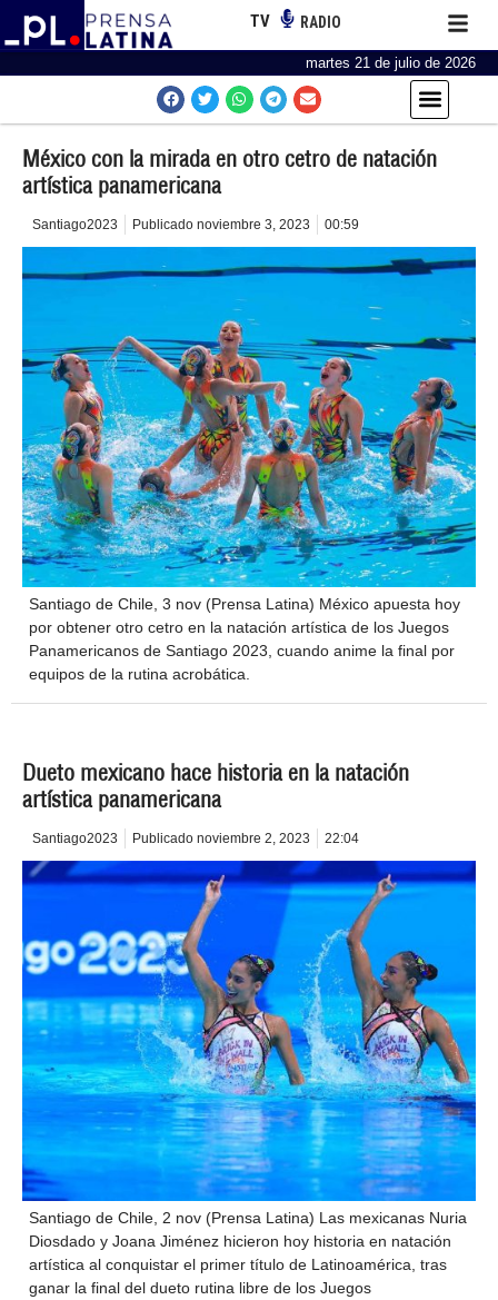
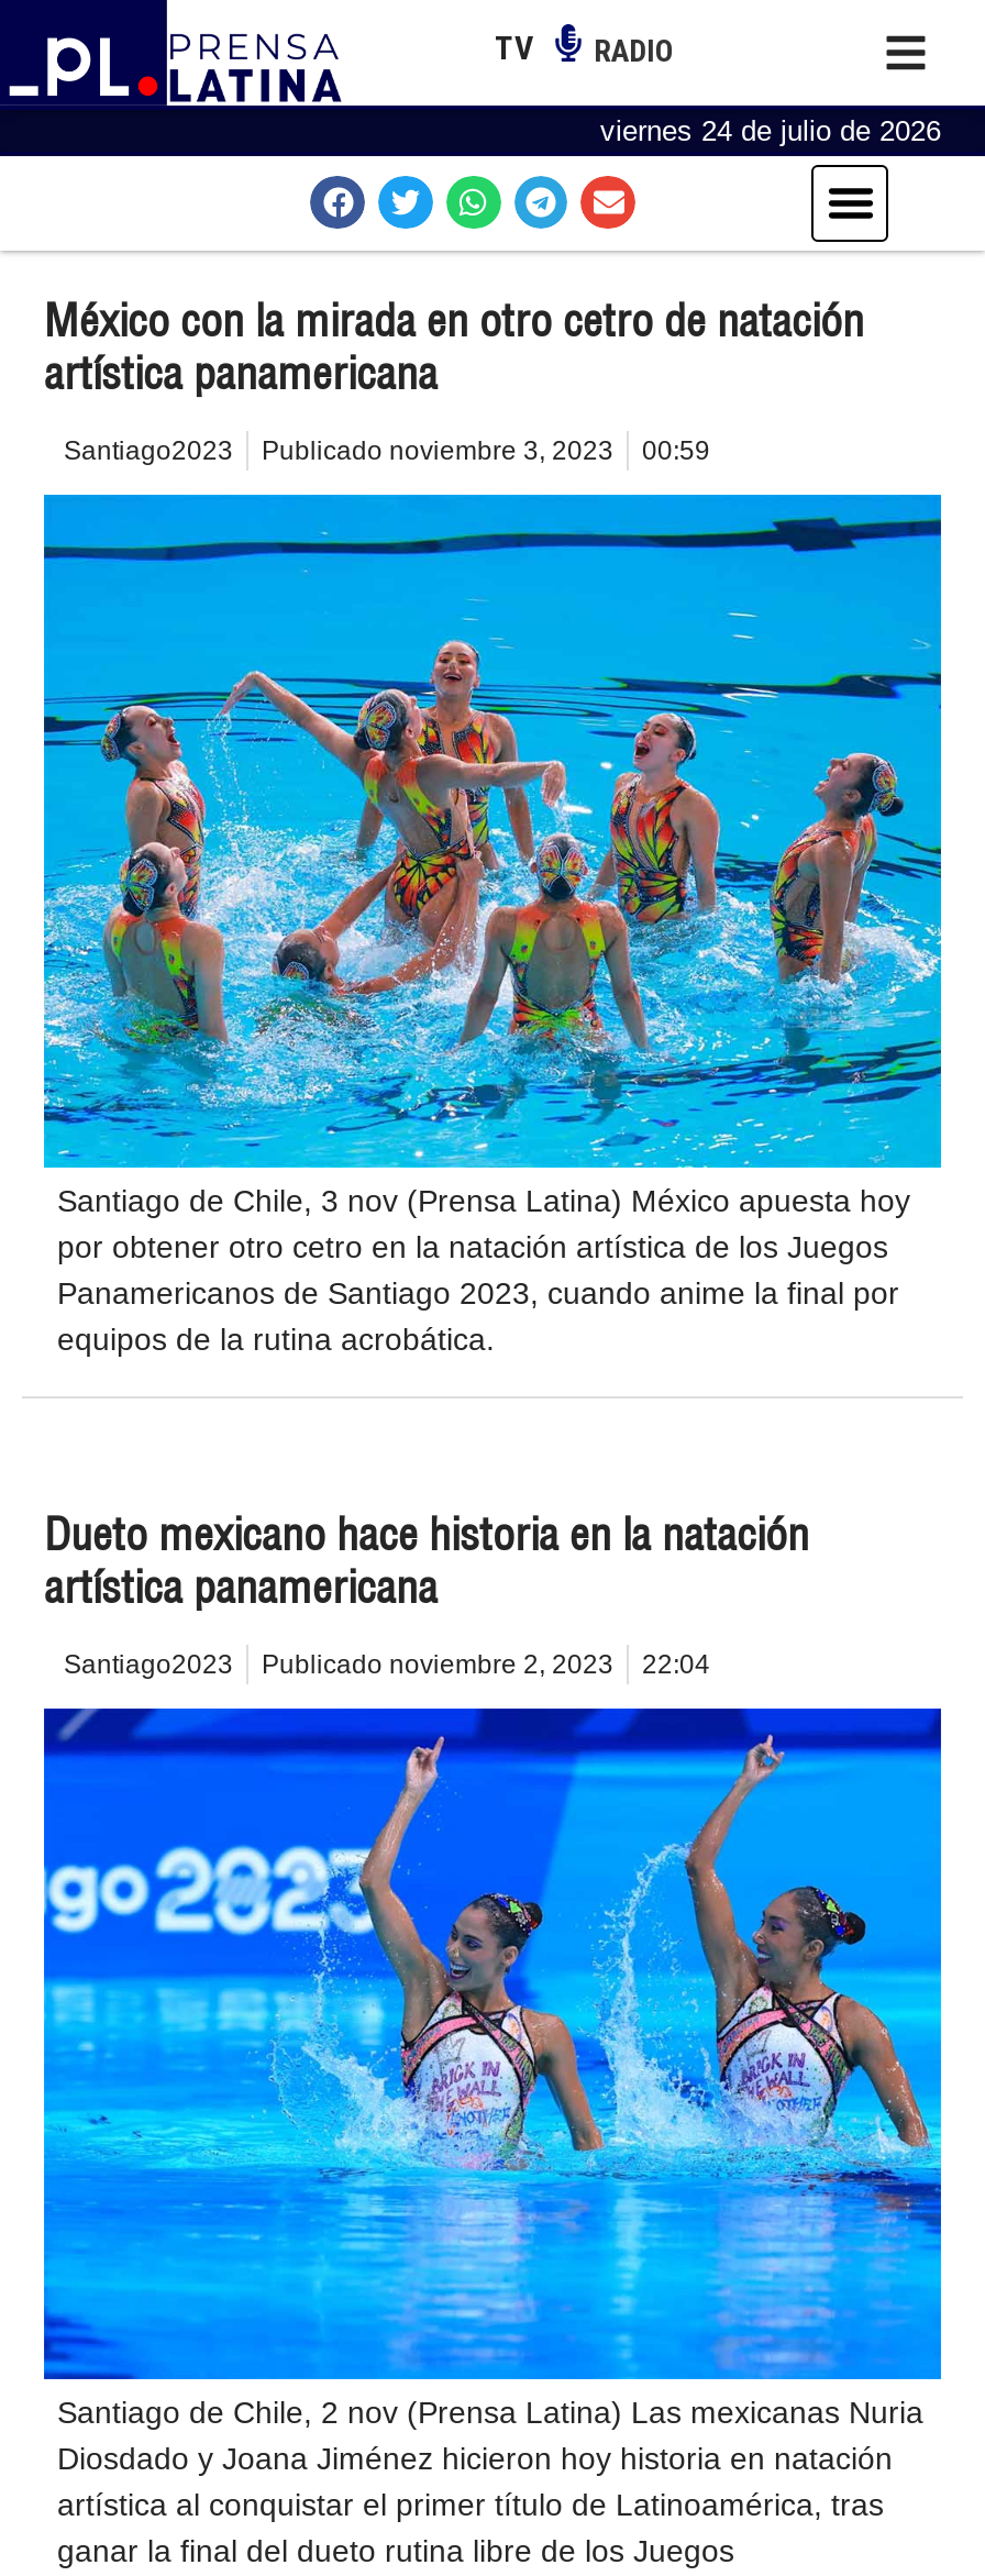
- martes 21 de julio de 2026
+ viernes 24 de julio de 2026
